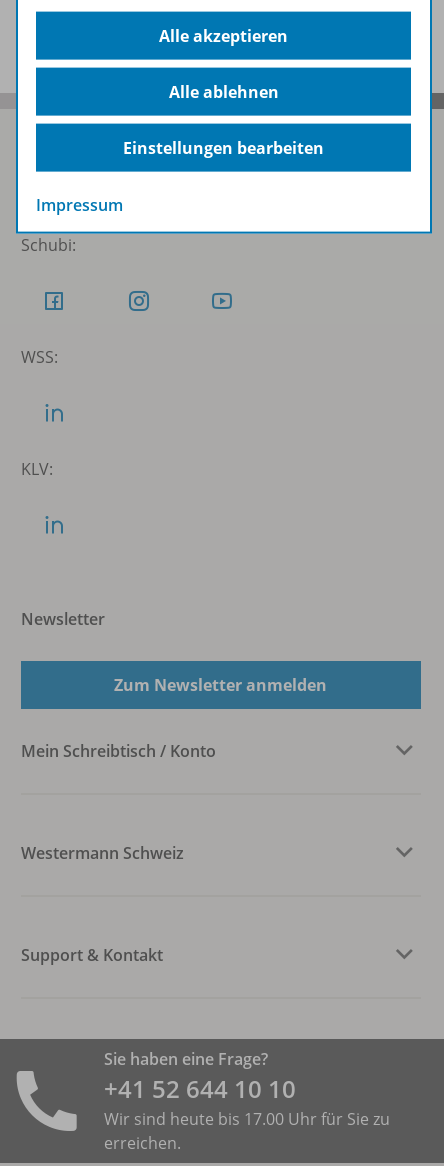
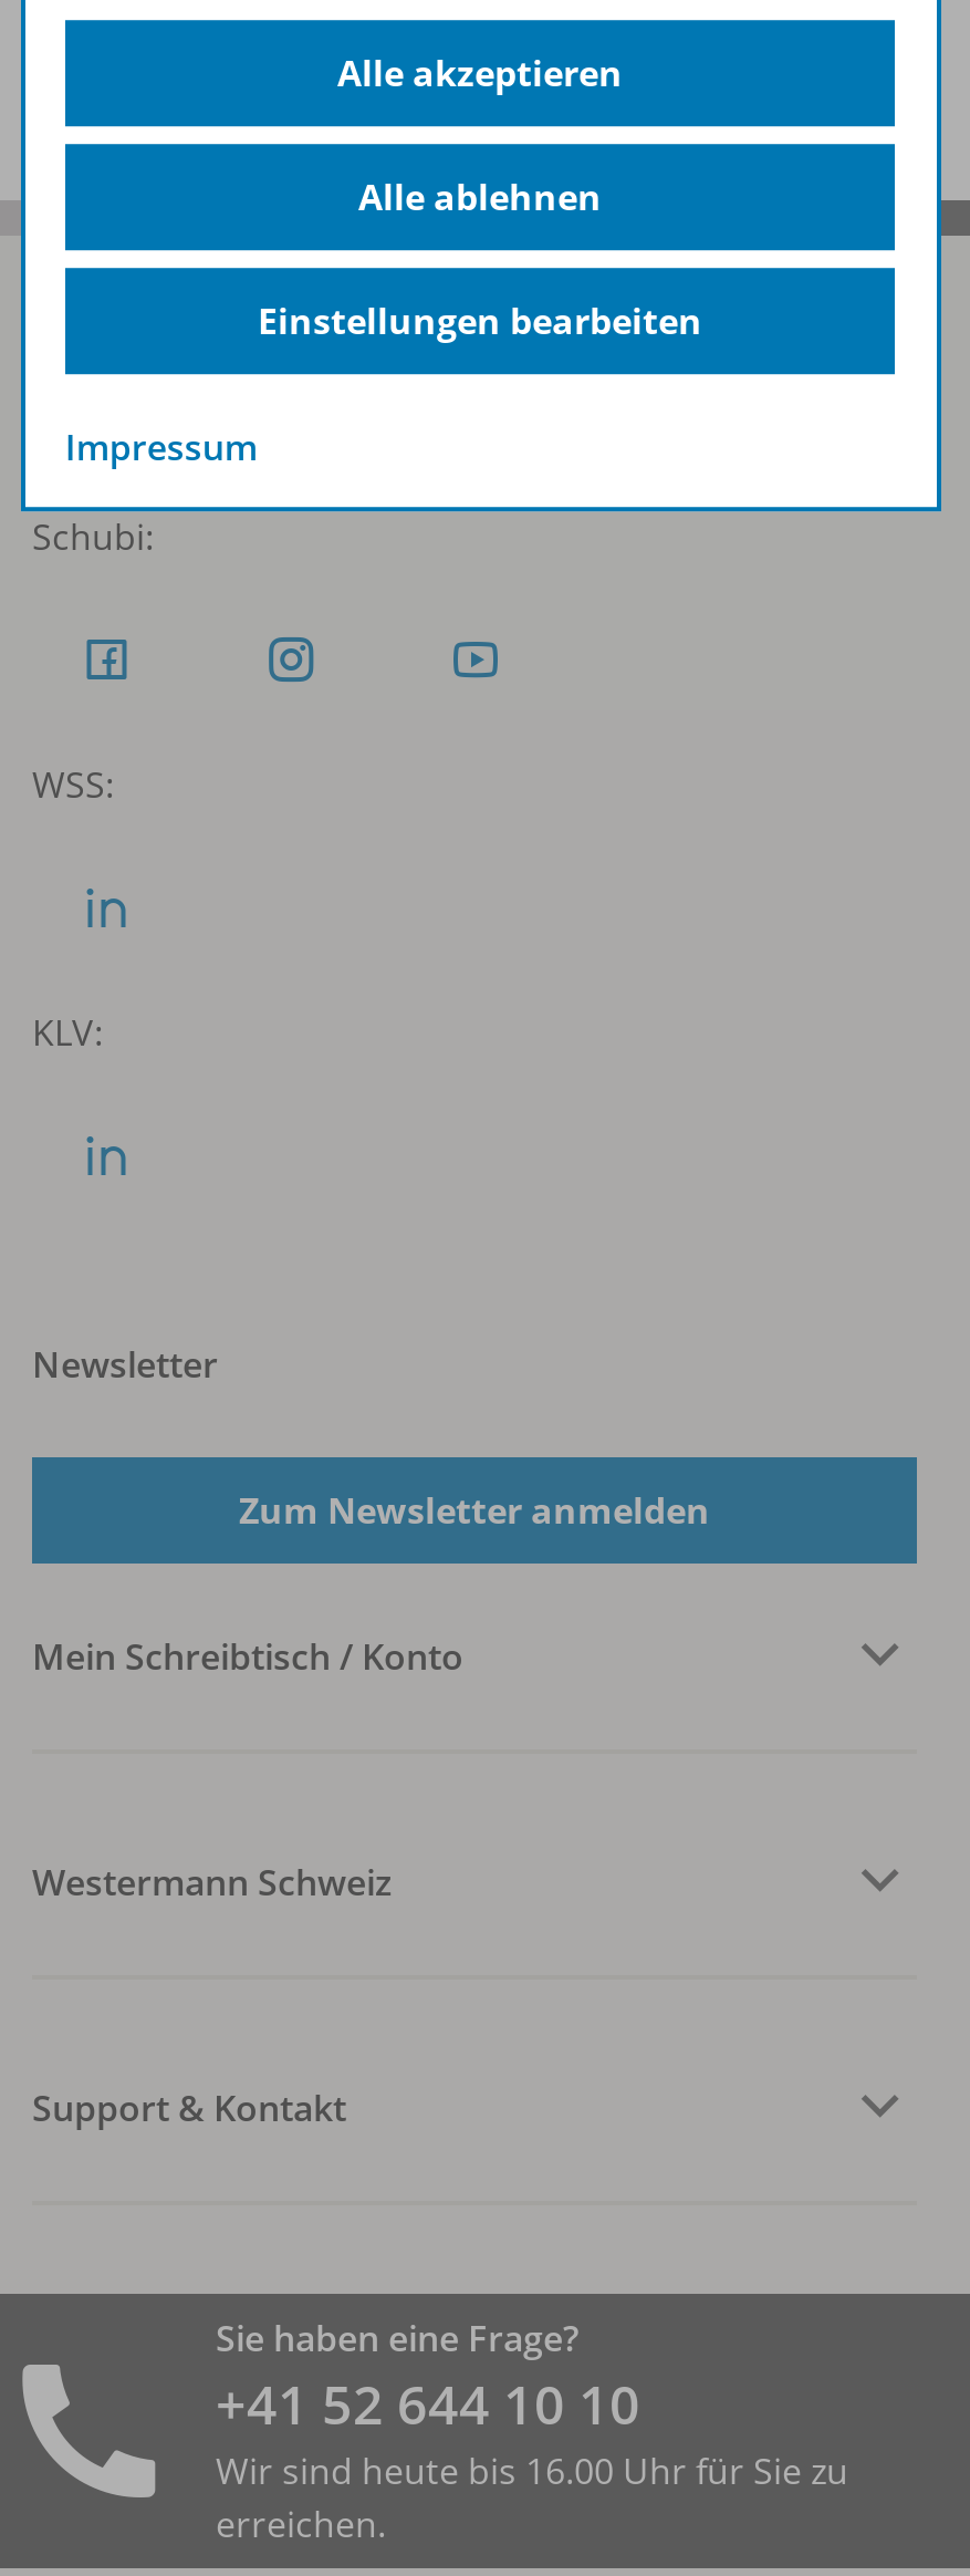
- Wir sind heute bis 17.00 Uhr für Sie zu
+ Wir sind heute bis 16.00 Uhr für Sie zu
